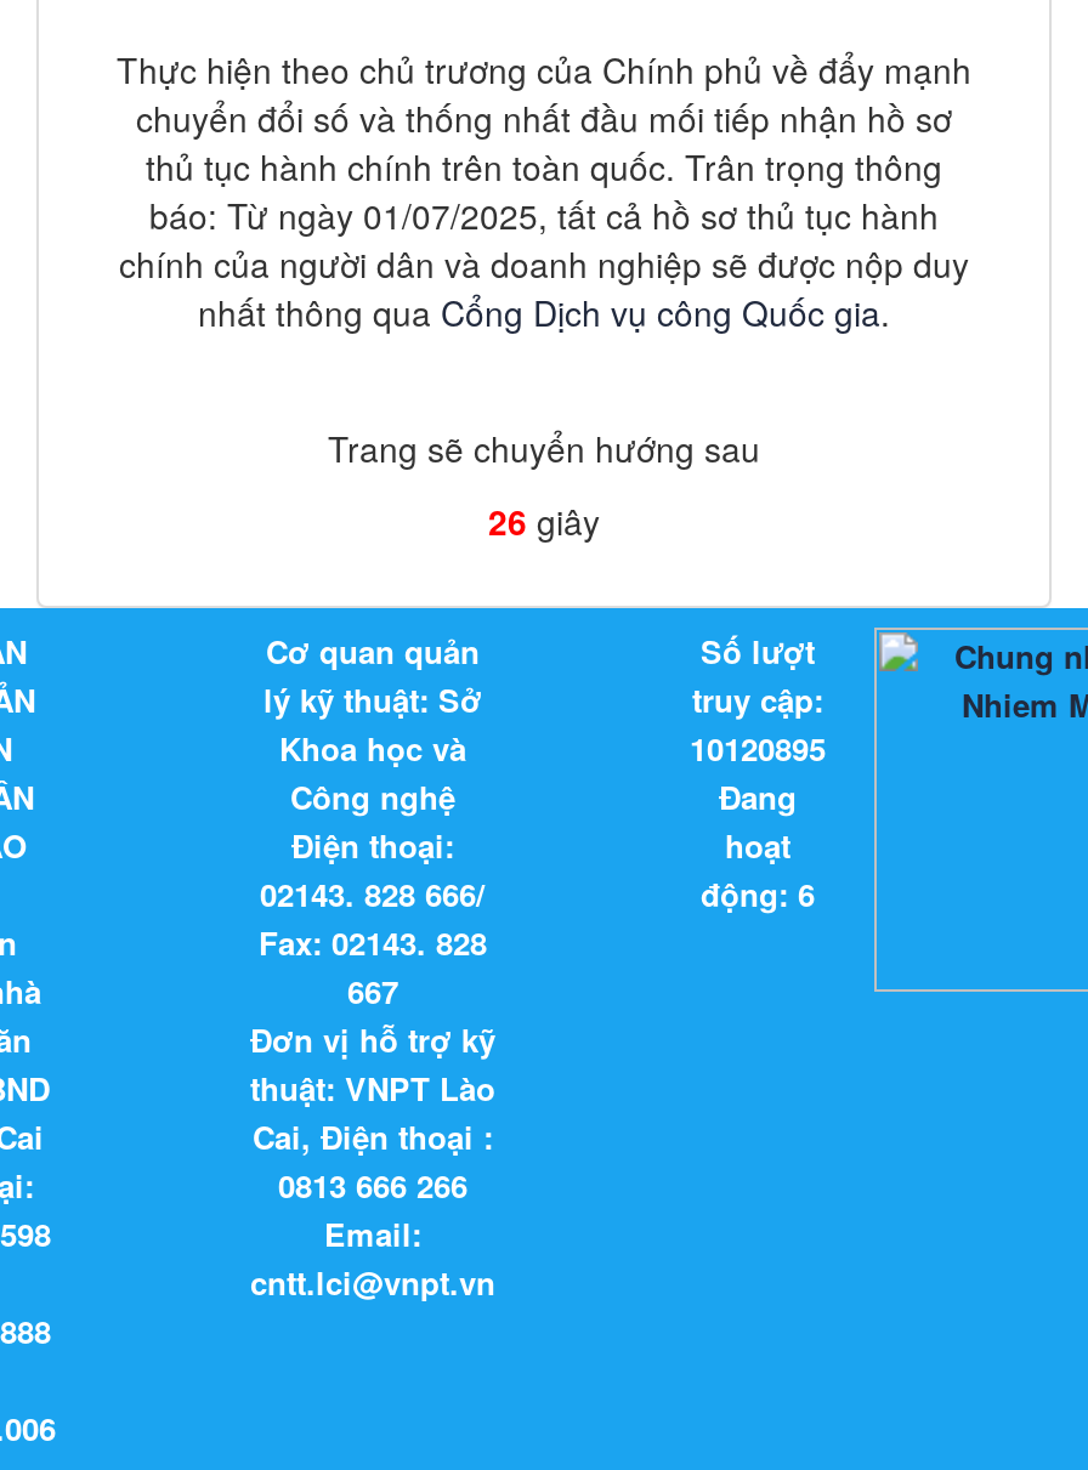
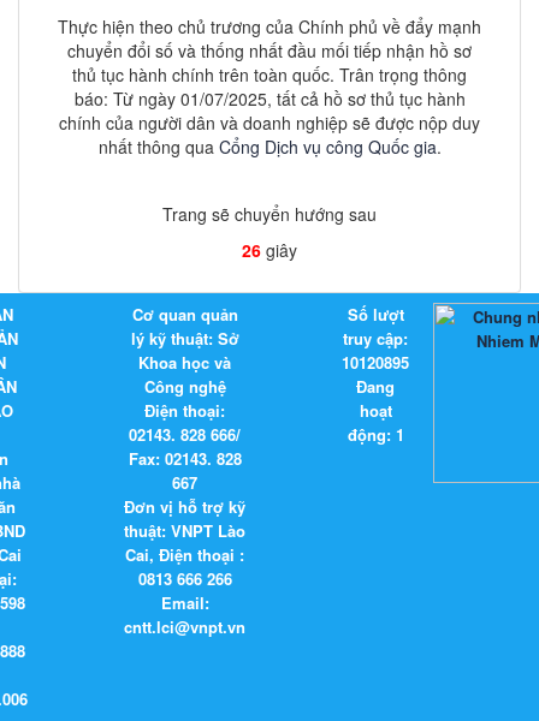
- động: 6
+ động: 1
